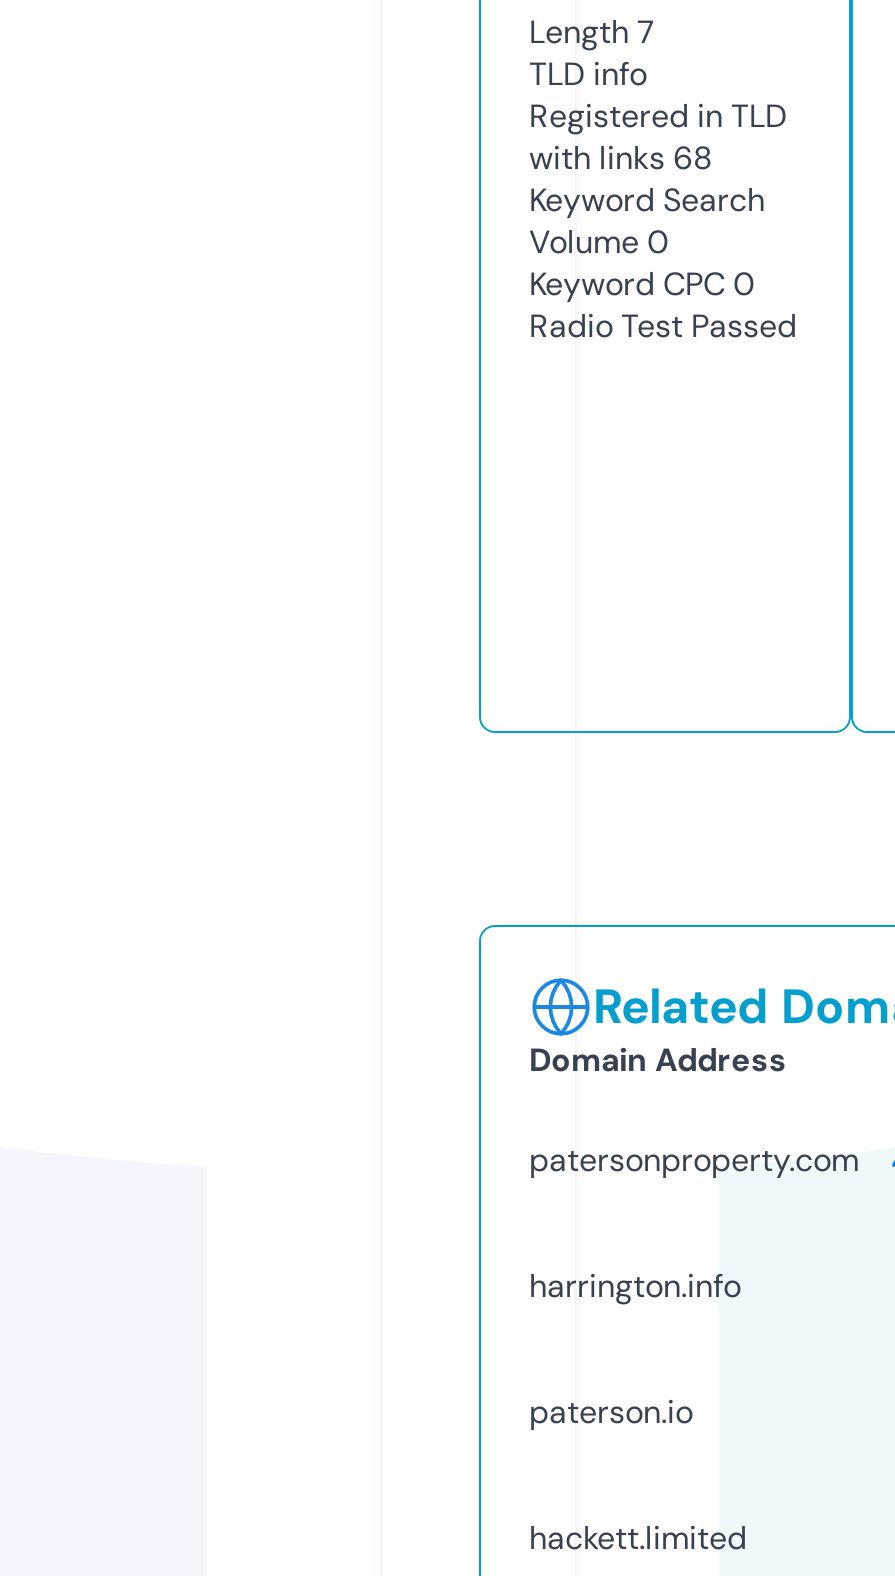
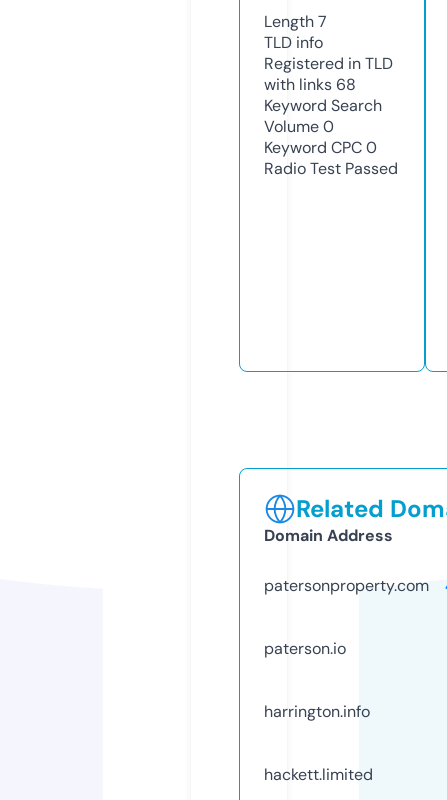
moved down: harrington.info

moved up: paterson.io
